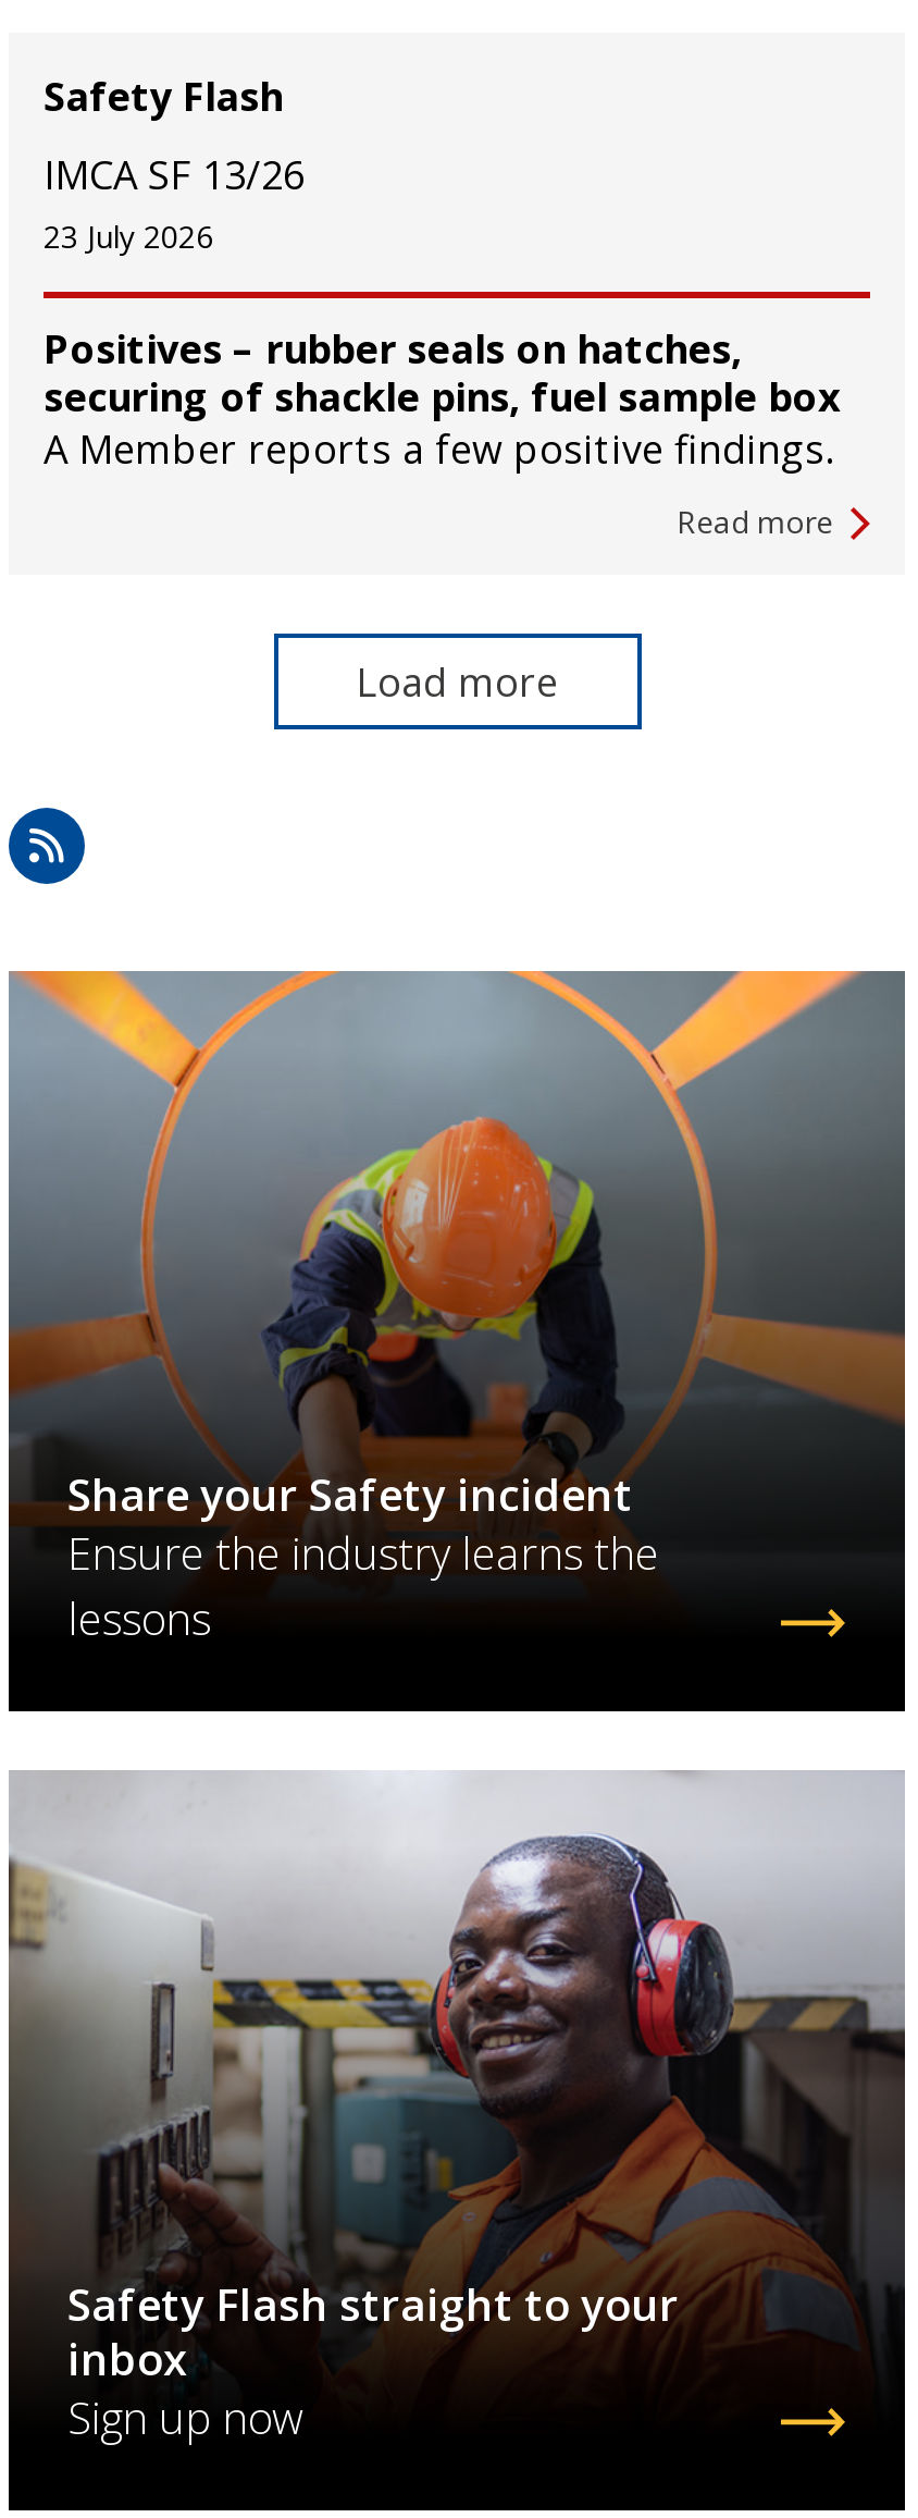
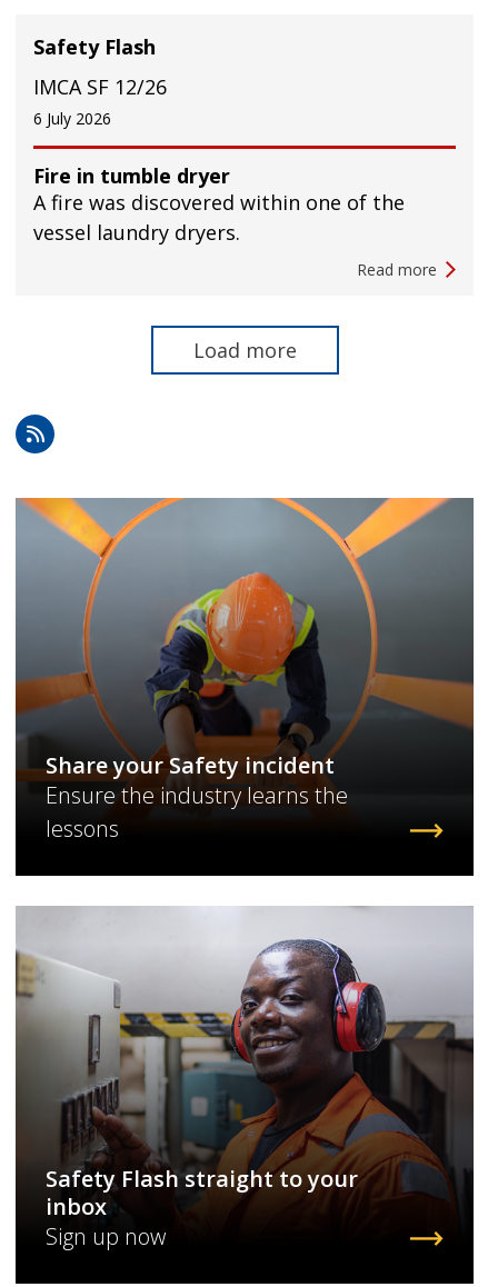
- IMCA SF 13/26
+ IMCA SF 12/26

- 23 July 2026
+ 6 July 2026

- Positives – rubber seals on hatches,
- securing of shackle pins, fuel sample box
- A Member reports a few positive findings.
+ Fire in tumble dryer
+ A fire was discovered within one of the
+ vessel laundry dryers.
